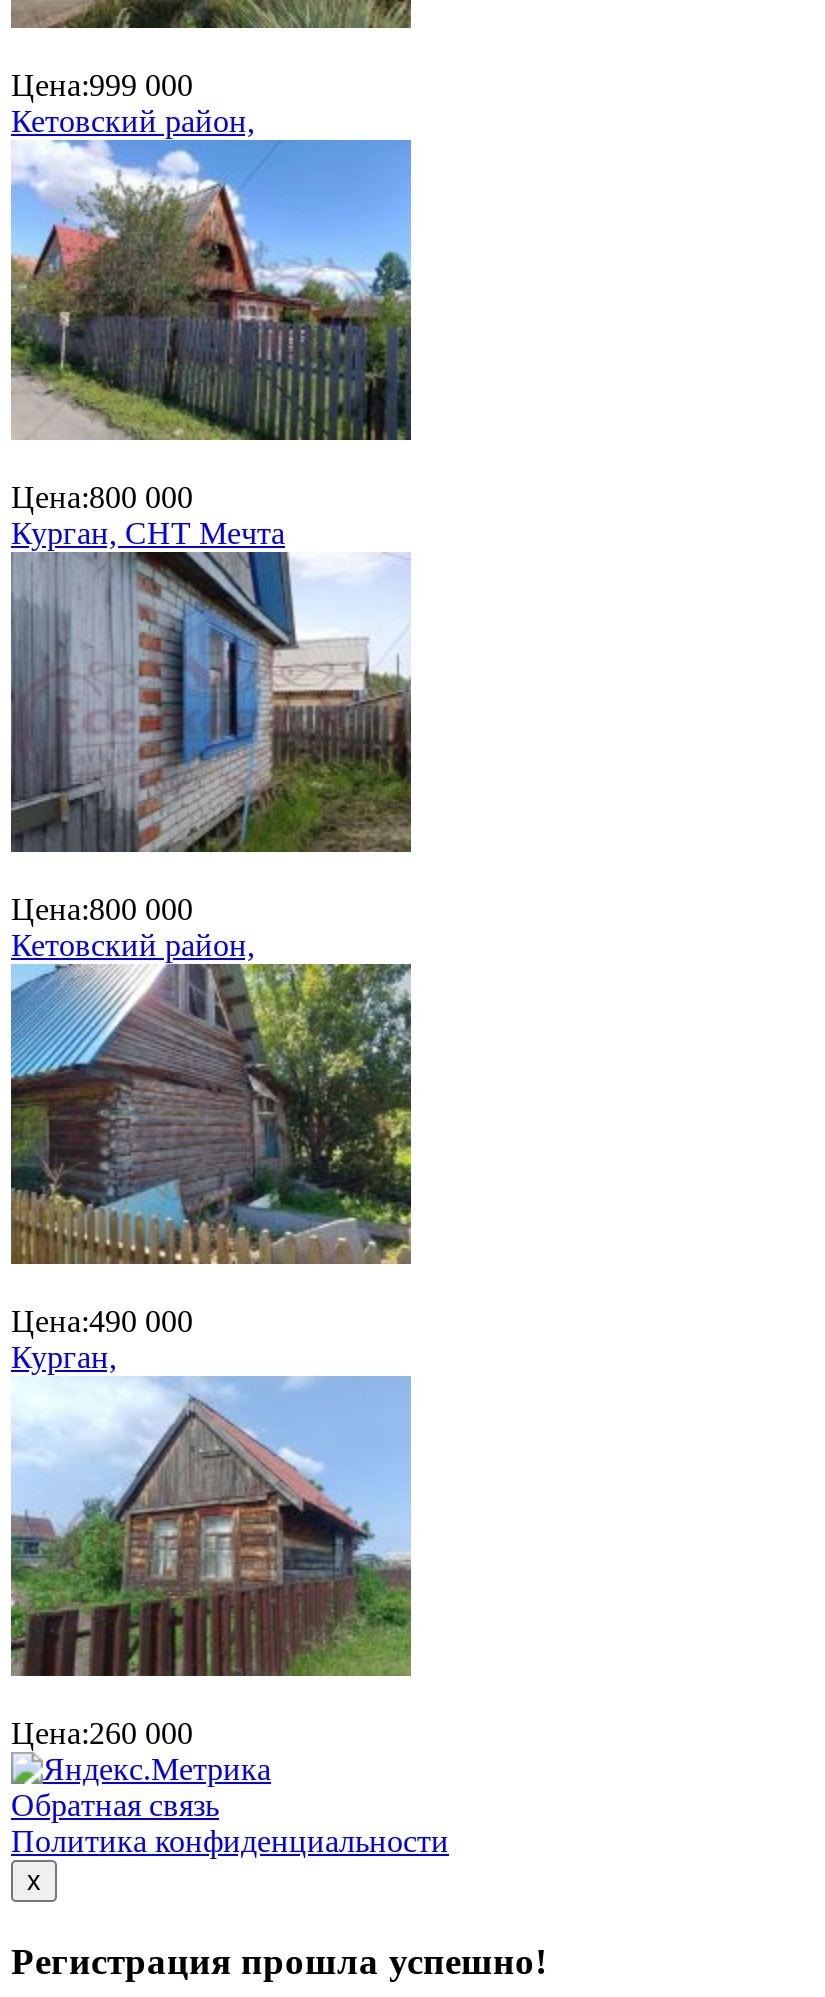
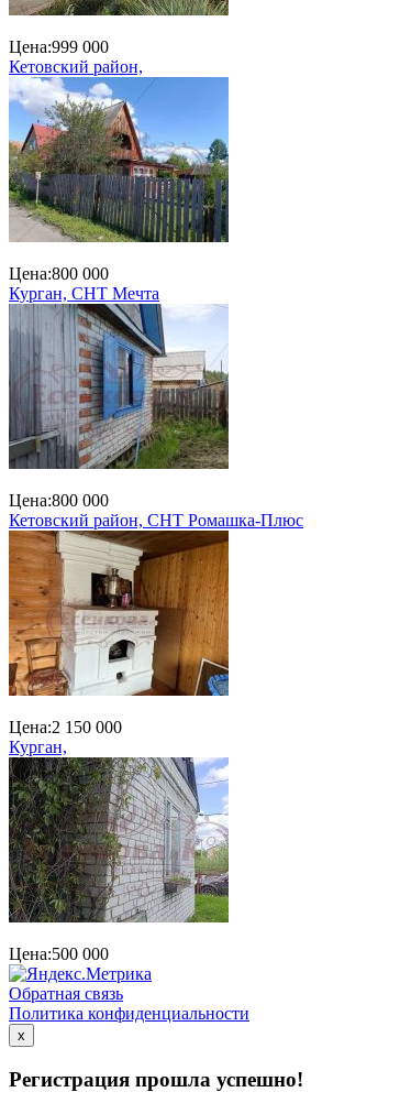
- Кетовский район,
+ Кетовский район, СНТ Ромашка-Плюс

- [image]
- Цена:490 000
+ [image]
+ Цена:2 150 000

- [image]
- Цена:260 000
+ [image]
+ Цена:500 000
